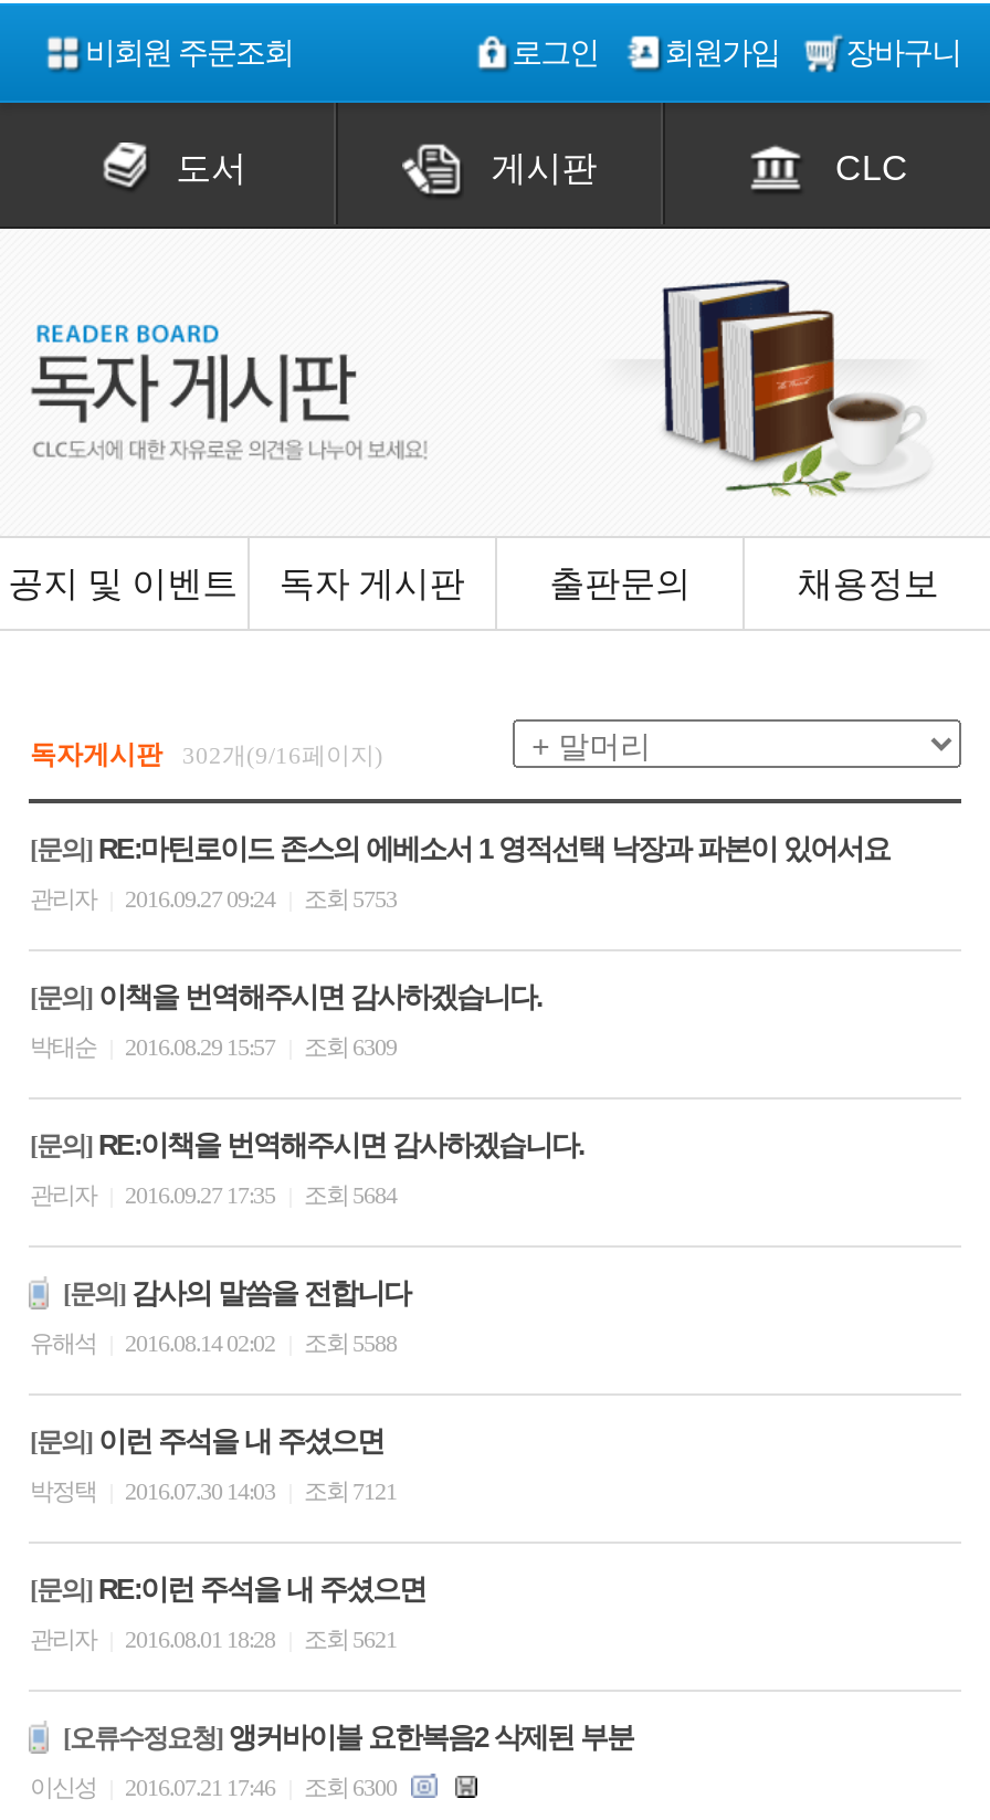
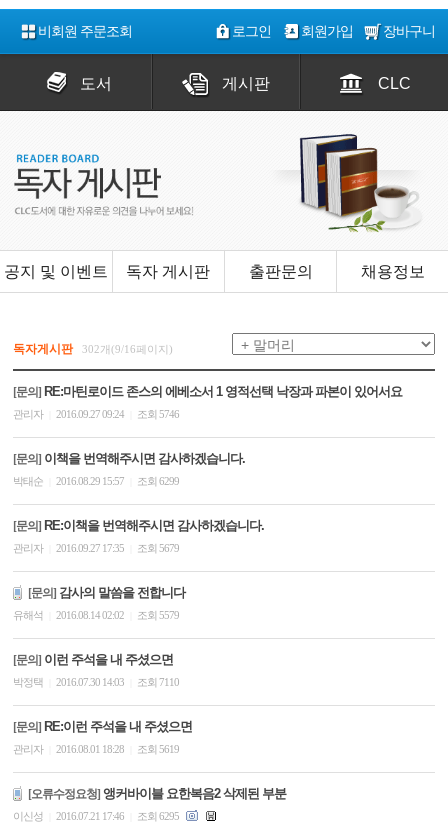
- 관리자 2016.09.27 09:24 조회 5753
+ 관리자 2016.09.27 09:24 조회 5746

- 박태순 2016.08.29 15:57 조회 6309
+ 박태순 2016.08.29 15:57 조회 6299

- 관리자 2016.09.27 17:35 조회 5684
+ 관리자 2016.09.27 17:35 조회 5679

- 유해석 2016.08.14 02:02 조회 5588
+ 유해석 2016.08.14 02:02 조회 5579

- 박정택 2016.07.30 14:03 조회 7121
+ 박정택 2016.07.30 14:03 조회 7110

- 관리자 2016.08.01 18:28 조회 5621
+ 관리자 2016.08.01 18:28 조회 5619

- 이신성 2016.07.21 17:46 조회 6300
+ 이신성 2016.07.21 17:46 조회 6295
